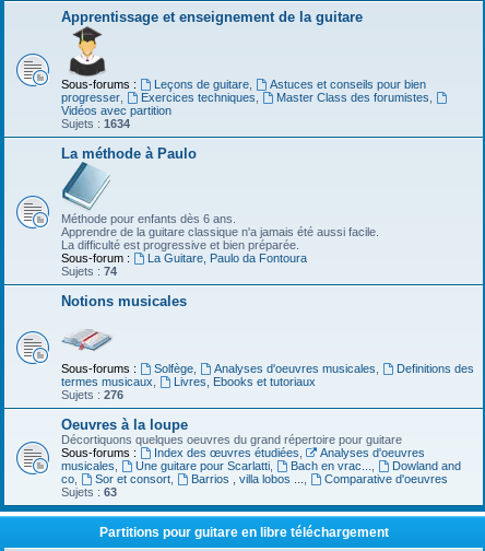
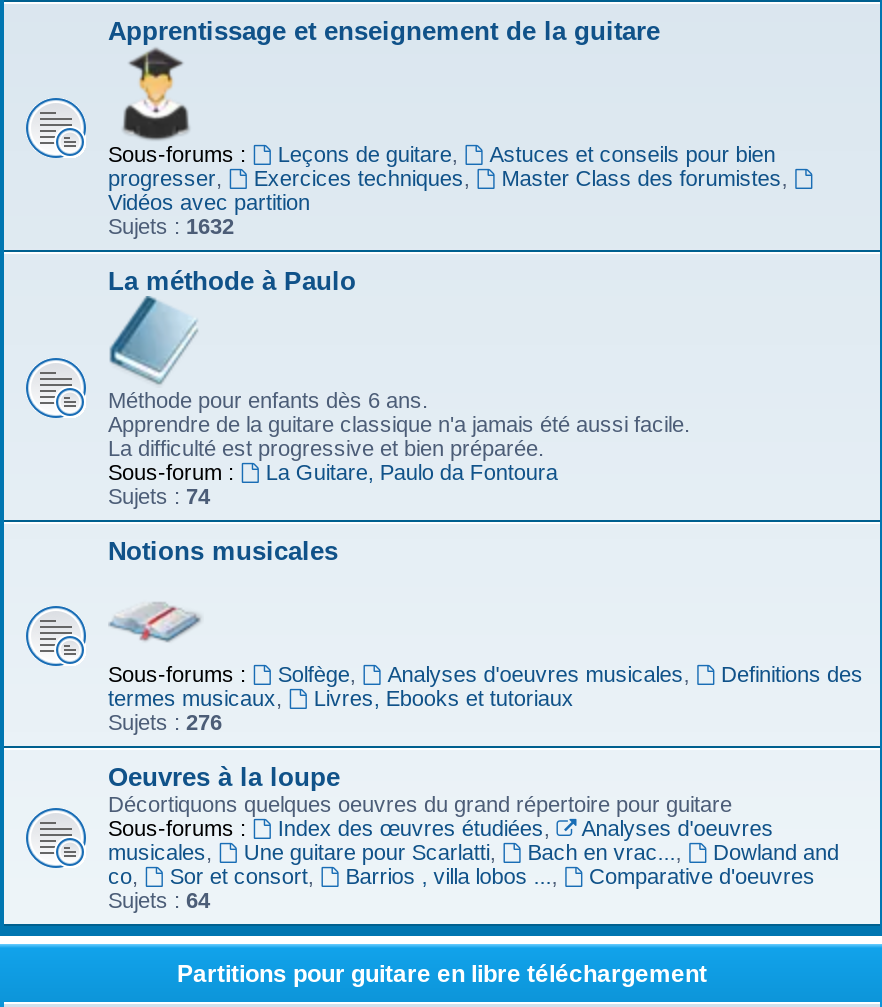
- Sujets : 1634
+ Sujets : 1632

- Sujets : 63
+ Sujets : 64
